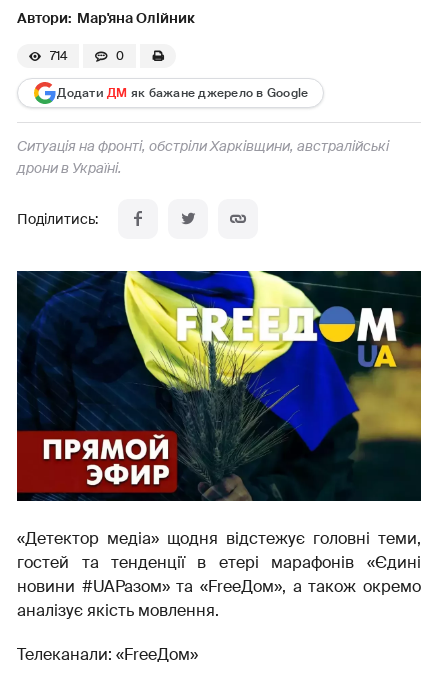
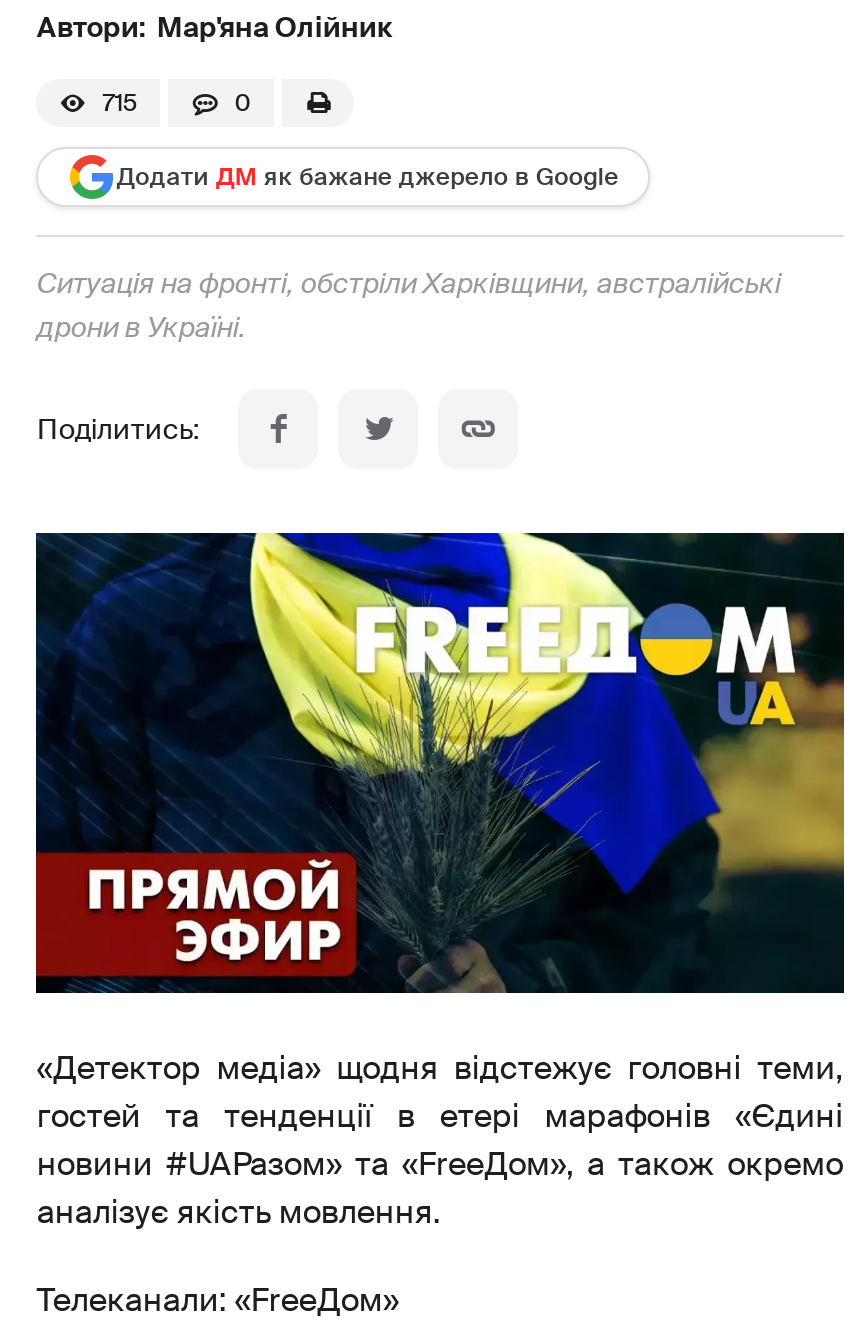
- 714
+ 715
